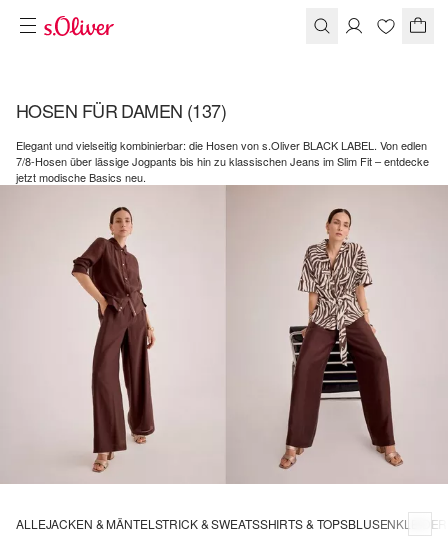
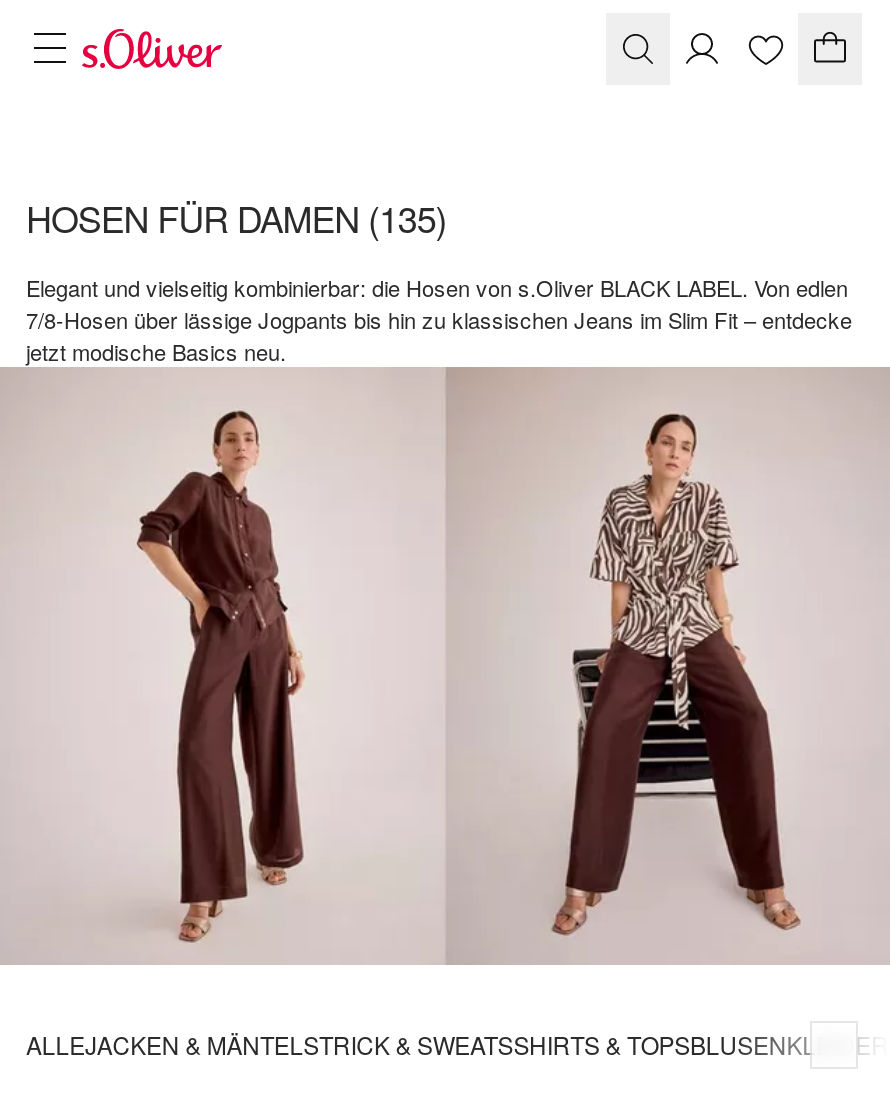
- HOSEN FÜR DAMEN (137)
+ HOSEN FÜR DAMEN (135)
